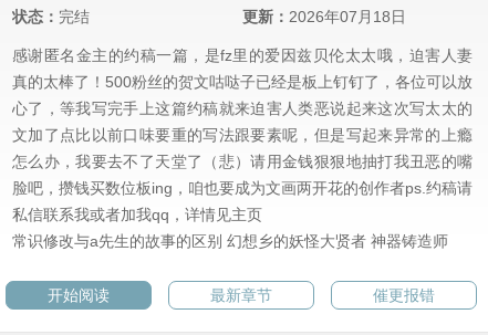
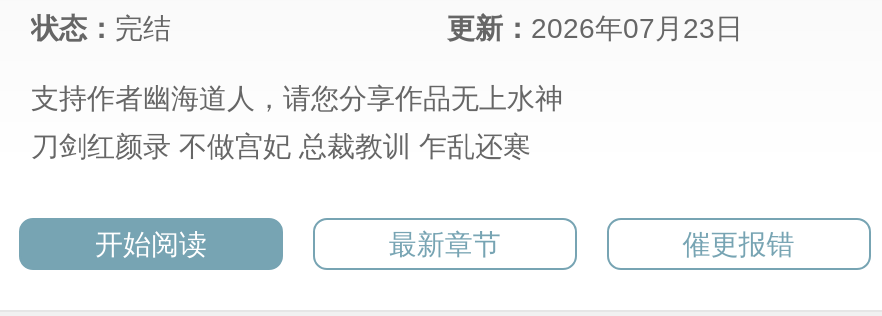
- 更新：2026年07月18日
- 感谢匿名金主的约稿一篇，是fz里的爱因兹贝伦太太哦，迫害人妻
- 真的太棒了！500粉丝的贺文咕哒子已经是板上钉钉了，各位可以放
- 心了，等我写完手上这篇约稿就来迫害人类恶说起来这次写太太的
- 文加了点比以前口味要重的写法跟要素呢，但是写起来异常的上瘾
- 怎么办，我要去不了天堂了（悲）请用金钱狠狠地抽打我丑恶的嘴
- 脸吧，攒钱买数位板ing，咱也要成为文画两开花的创作者ps.约稿请
- 私信联系我或者加我qq，详情见主页
- 常识修改与a先生的故事的区别 幻想乡的妖怪大贤者 神器铸造师
+ 更新：2026年07月23日
+ 支持作者幽海道人，请您分享作品无上水神
+ 刀剑红颜录 不做宫妃 总裁教训 乍乱还寒
